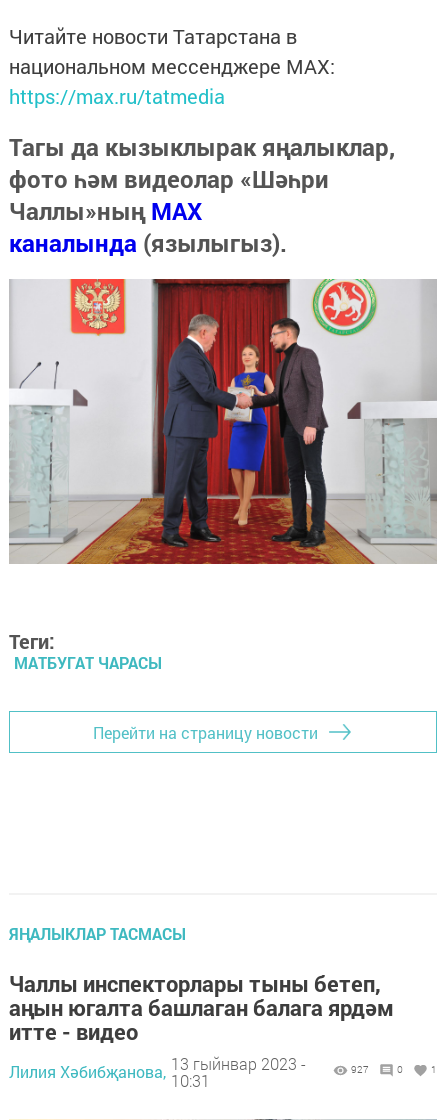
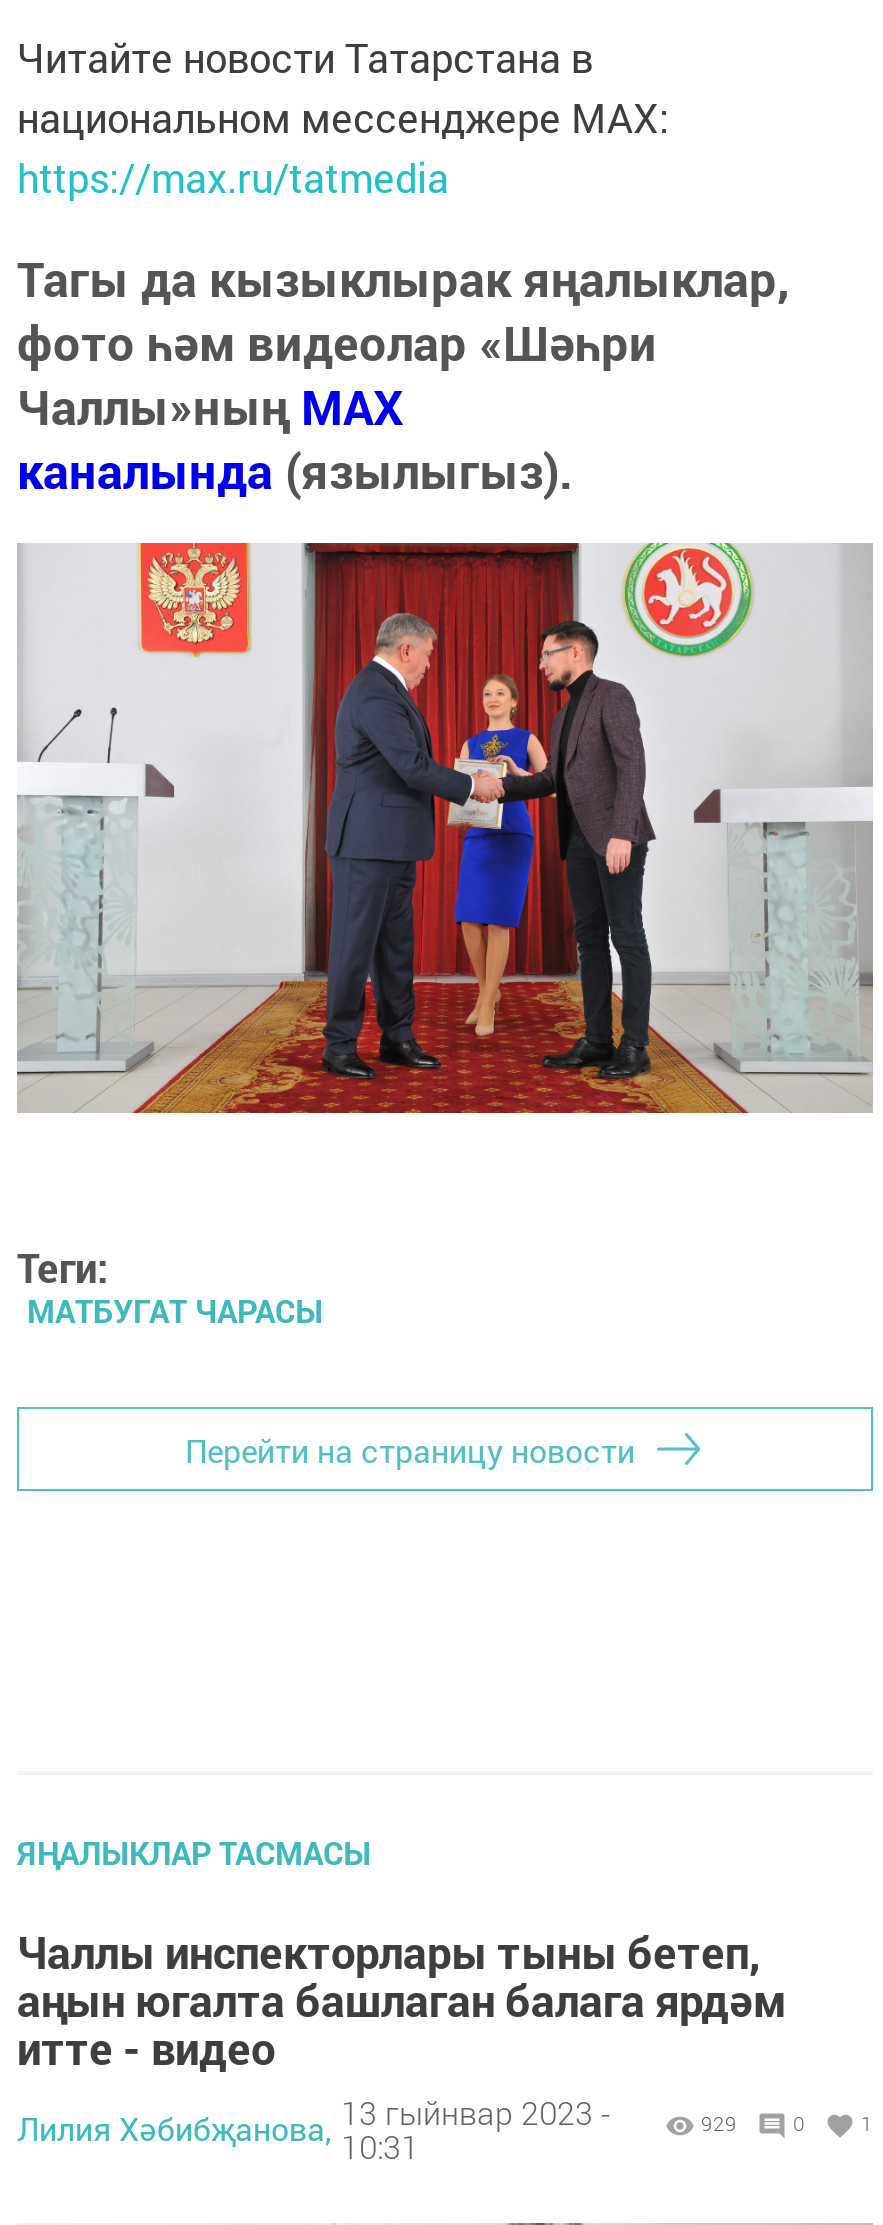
- 927
+ 929
